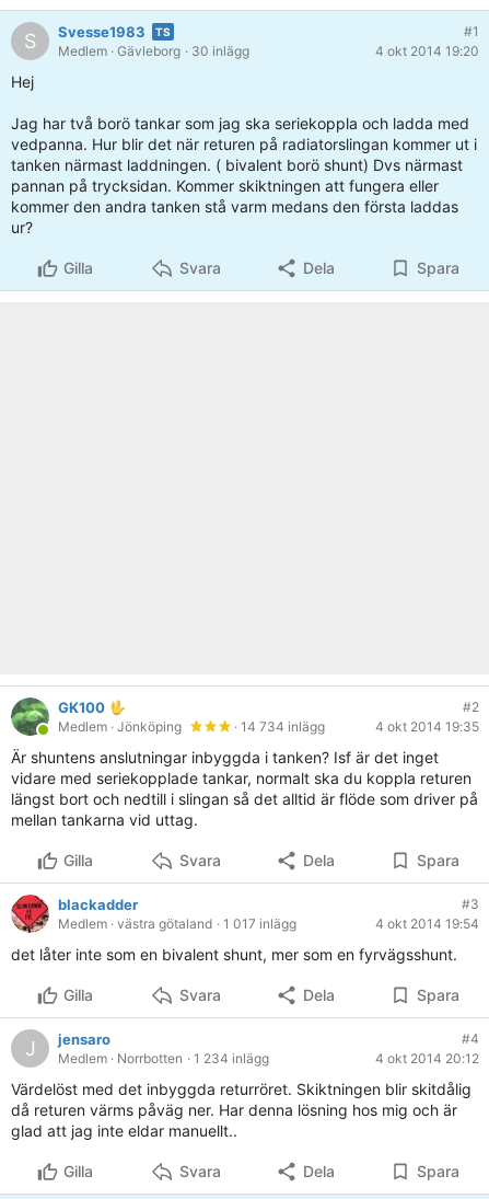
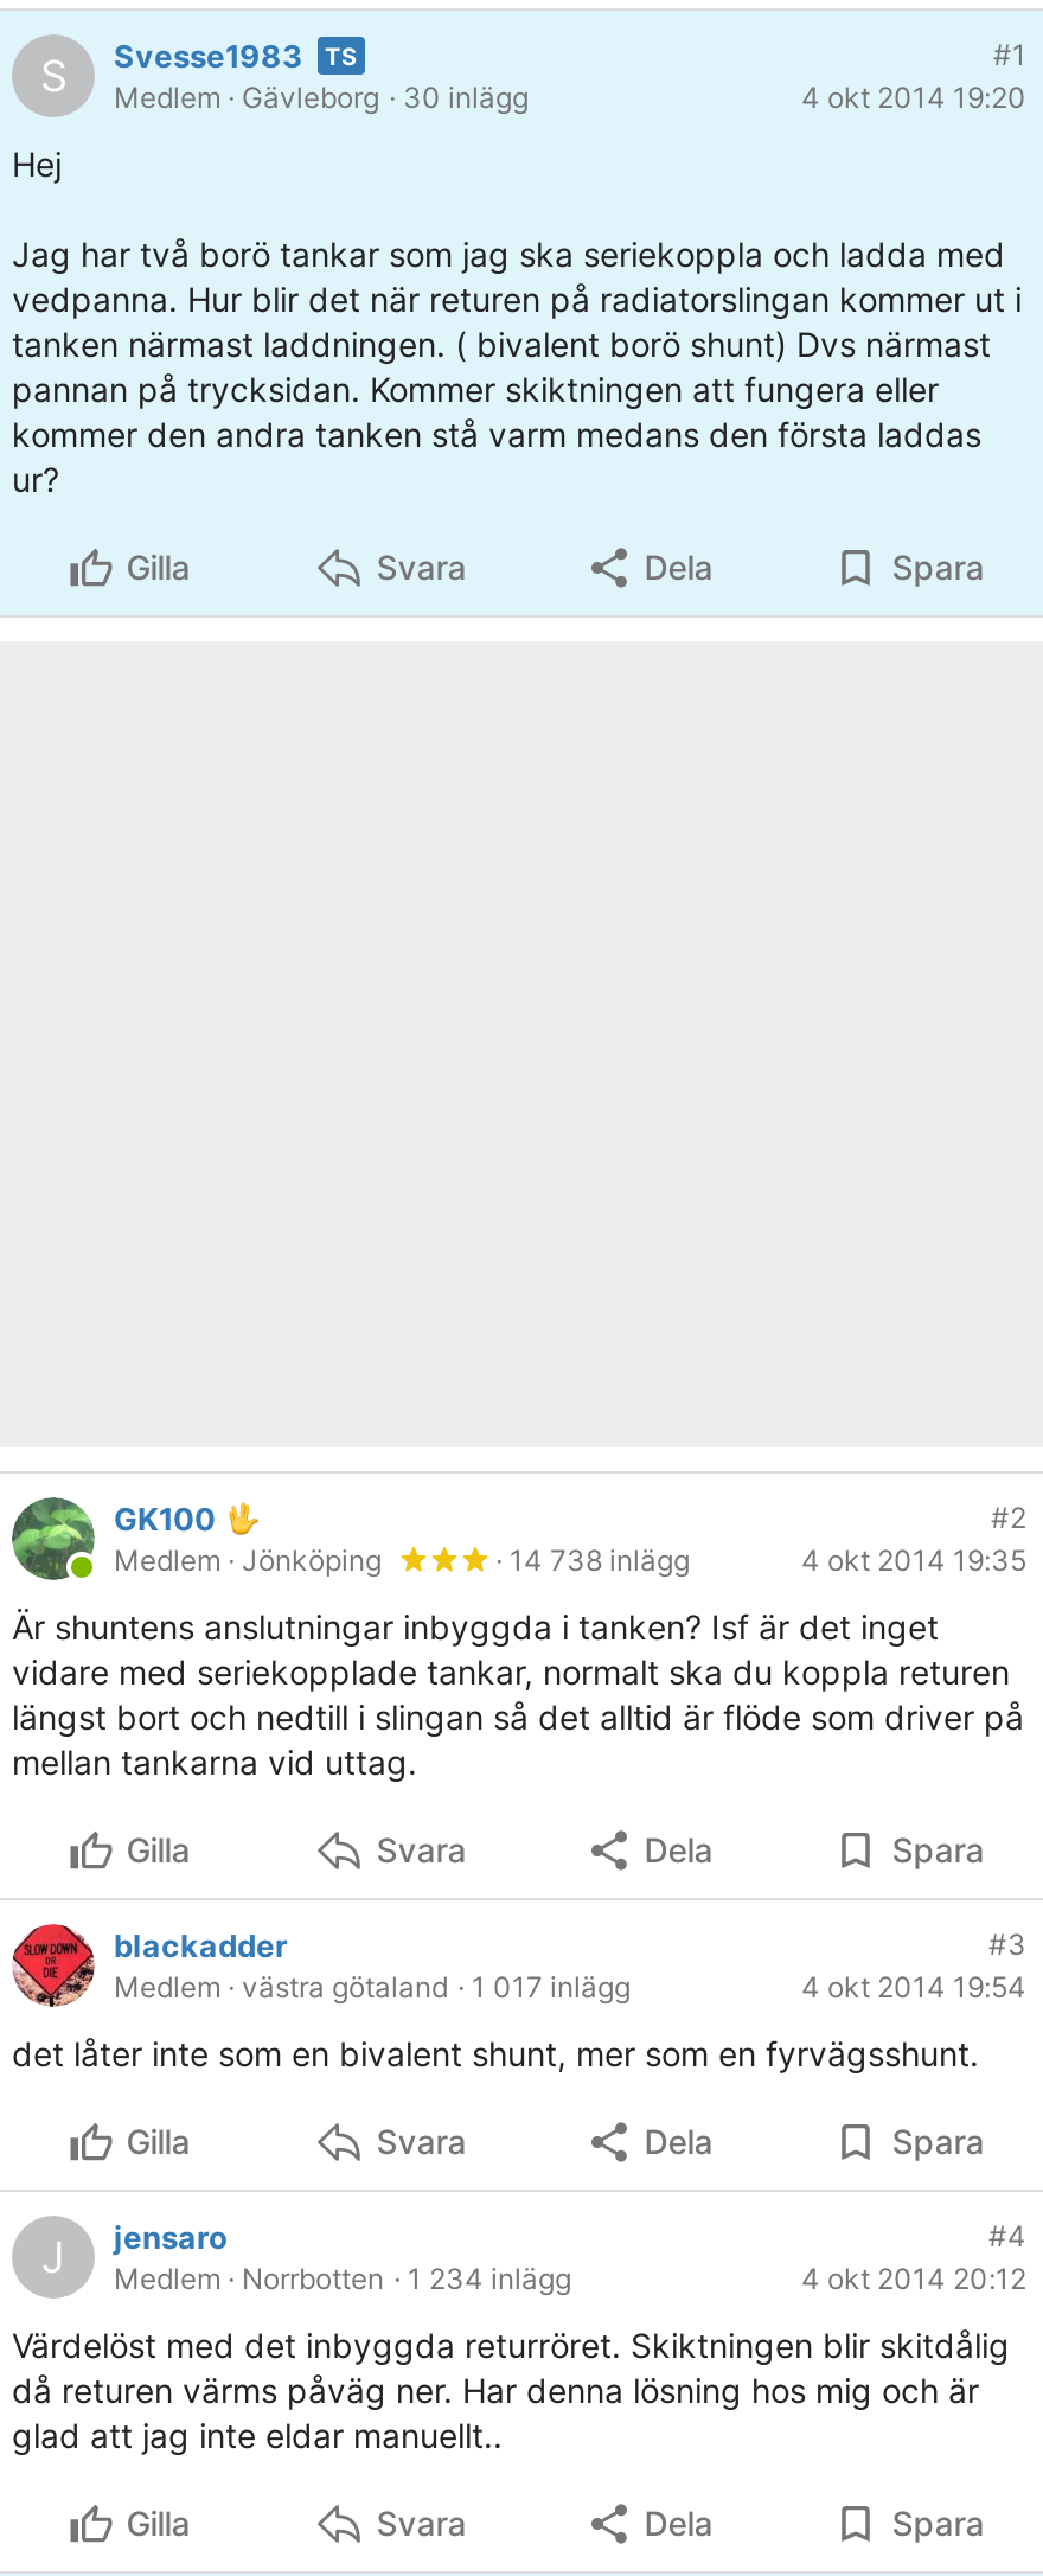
- · 14 734 inlägg
+ · 14 738 inlägg
